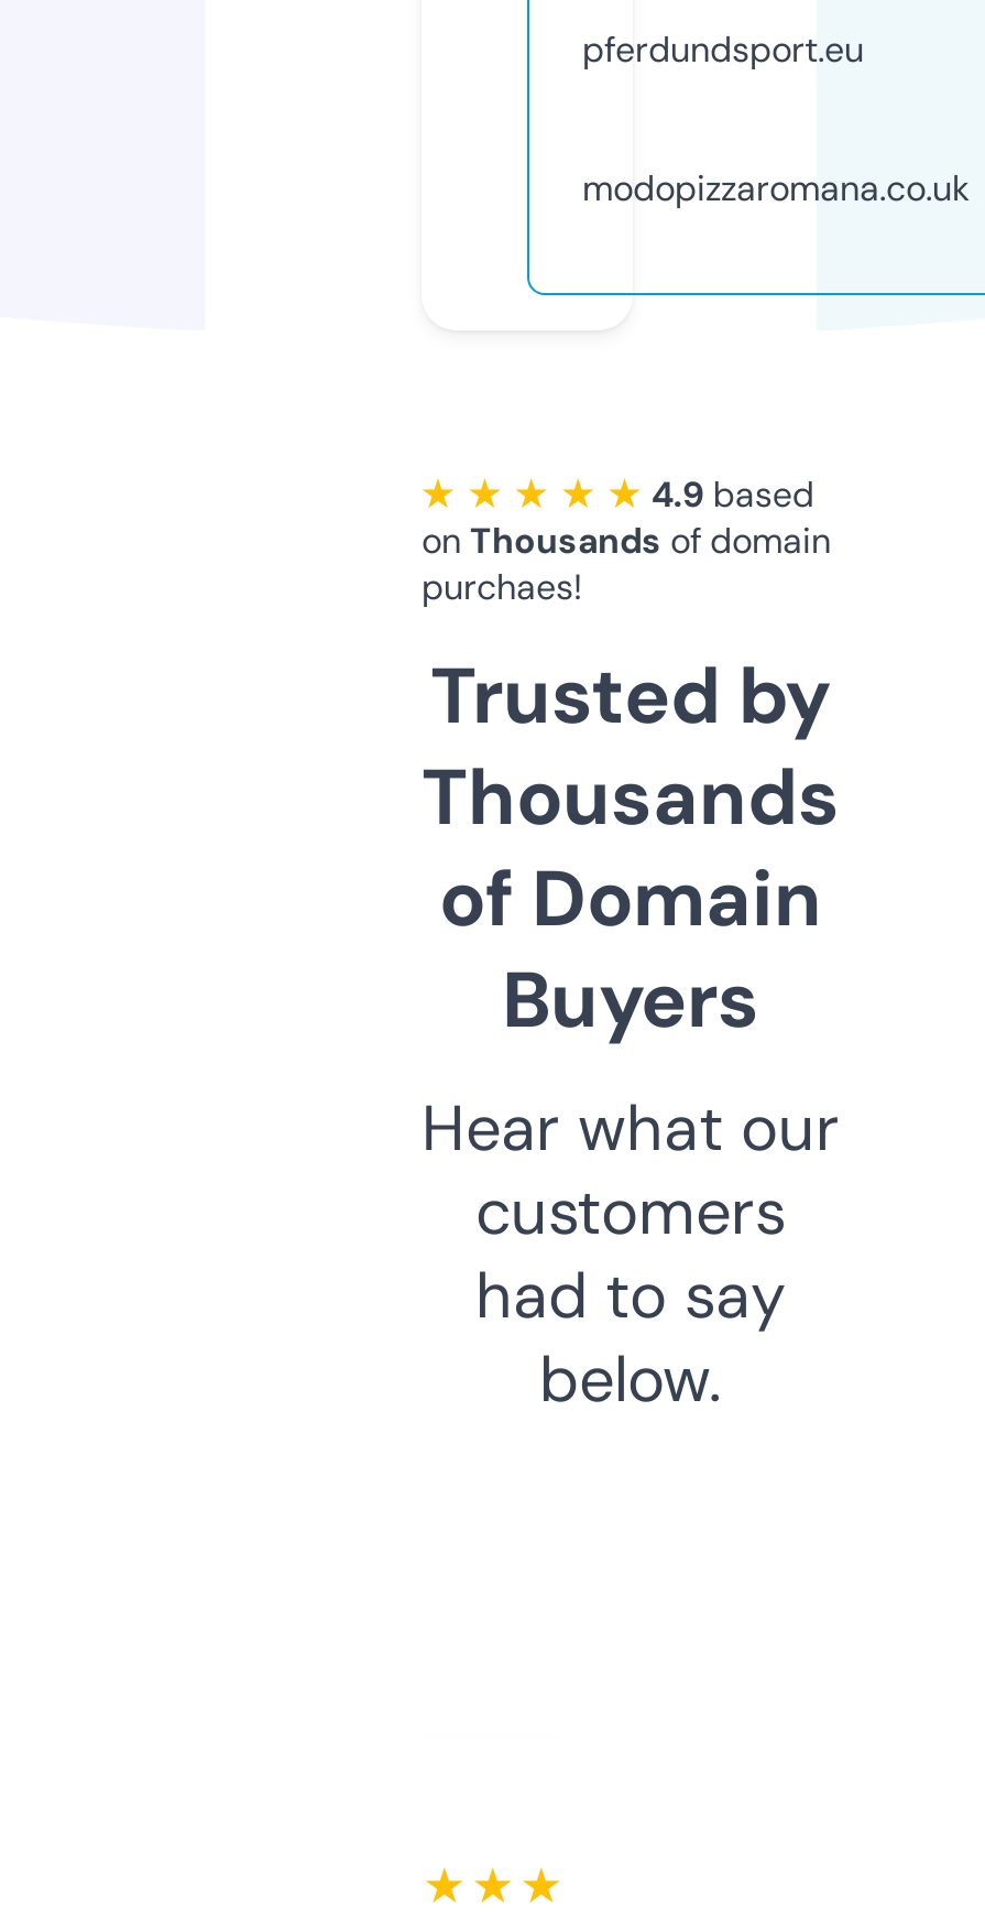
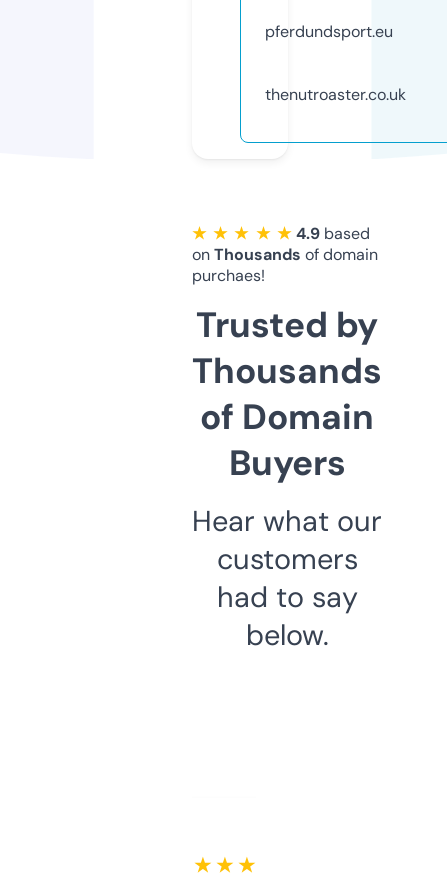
- modopizzaromana.co.uk
+ thenutroaster.co.uk
